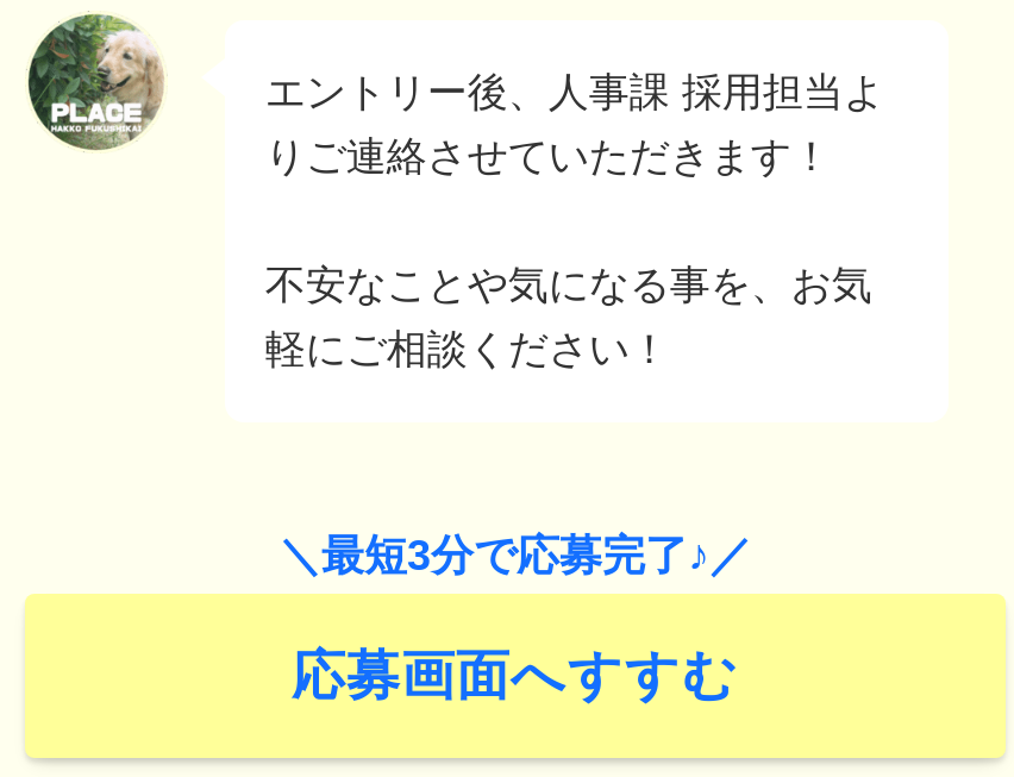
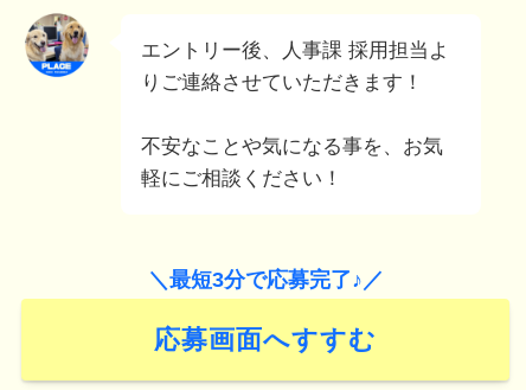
- [image]
+ [image]
